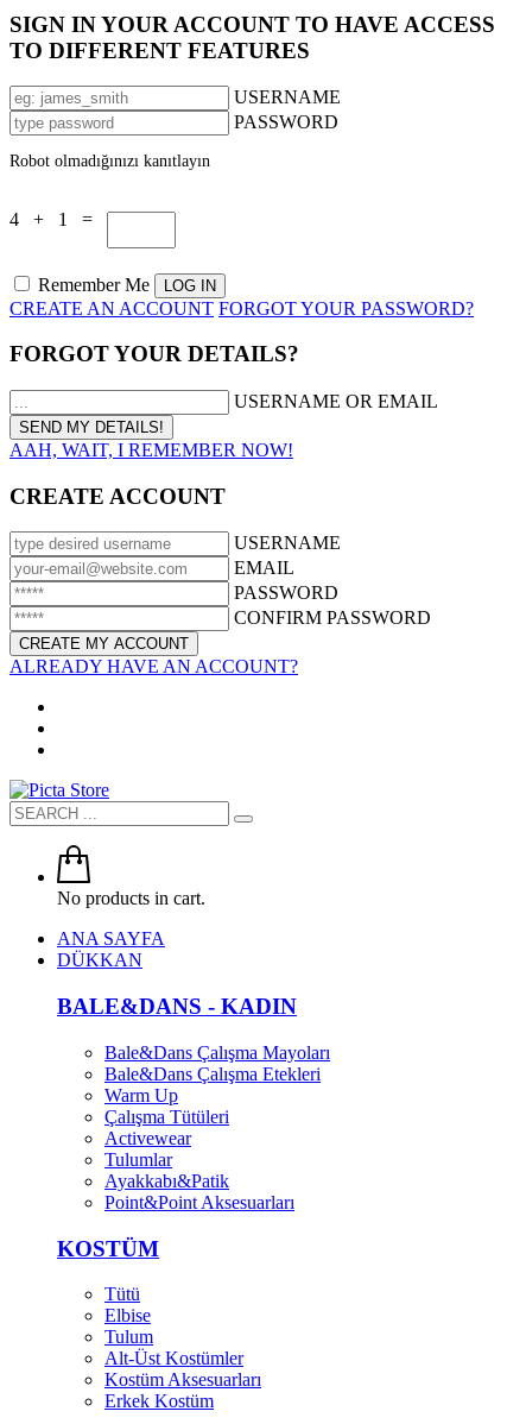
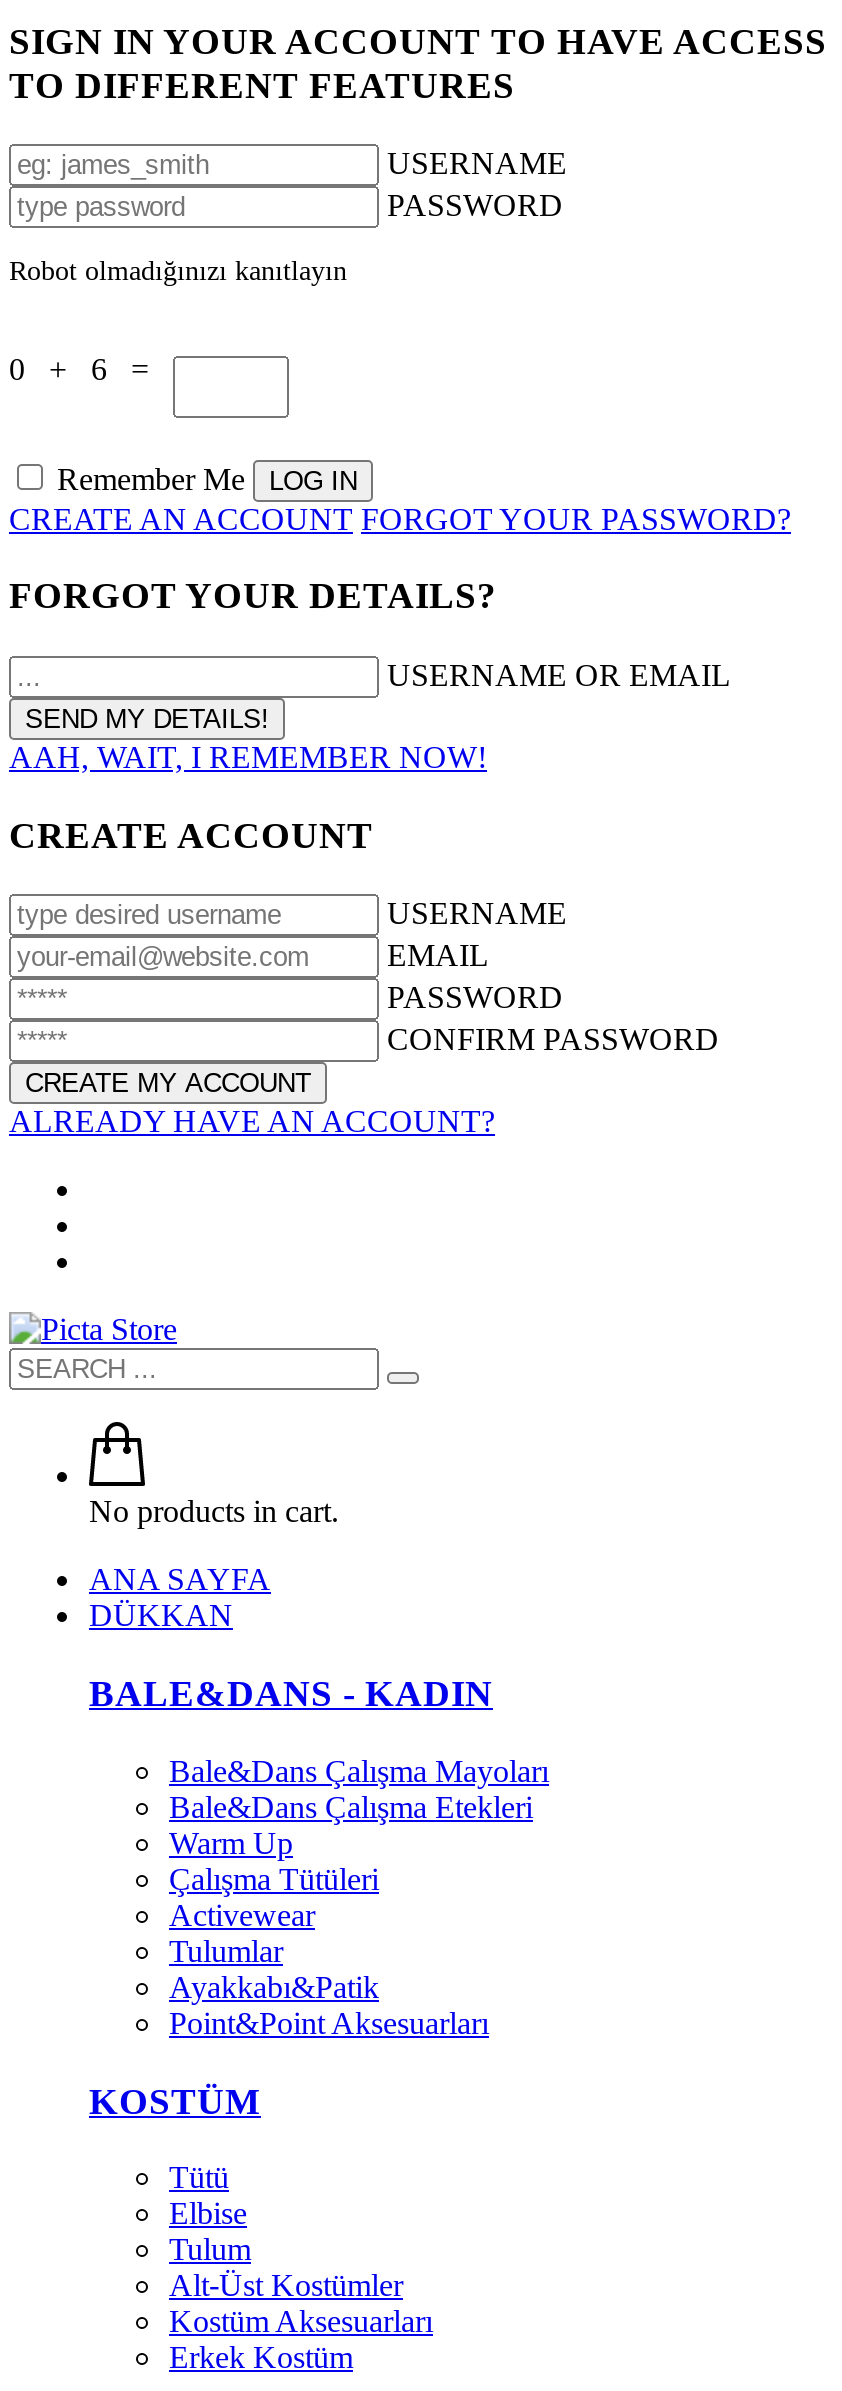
- 4 + 1 =
+ 0 + 6 =
